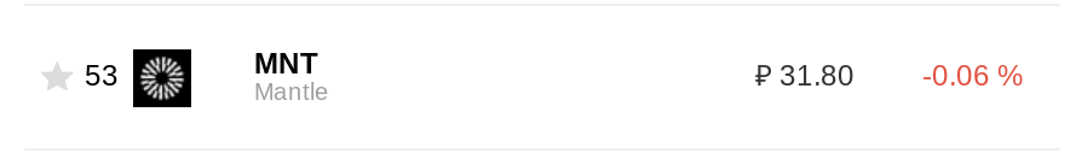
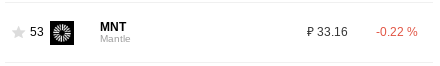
- ₽ 31.80
+ ₽ 33.16

- -0.06 %
+ -0.22 %
